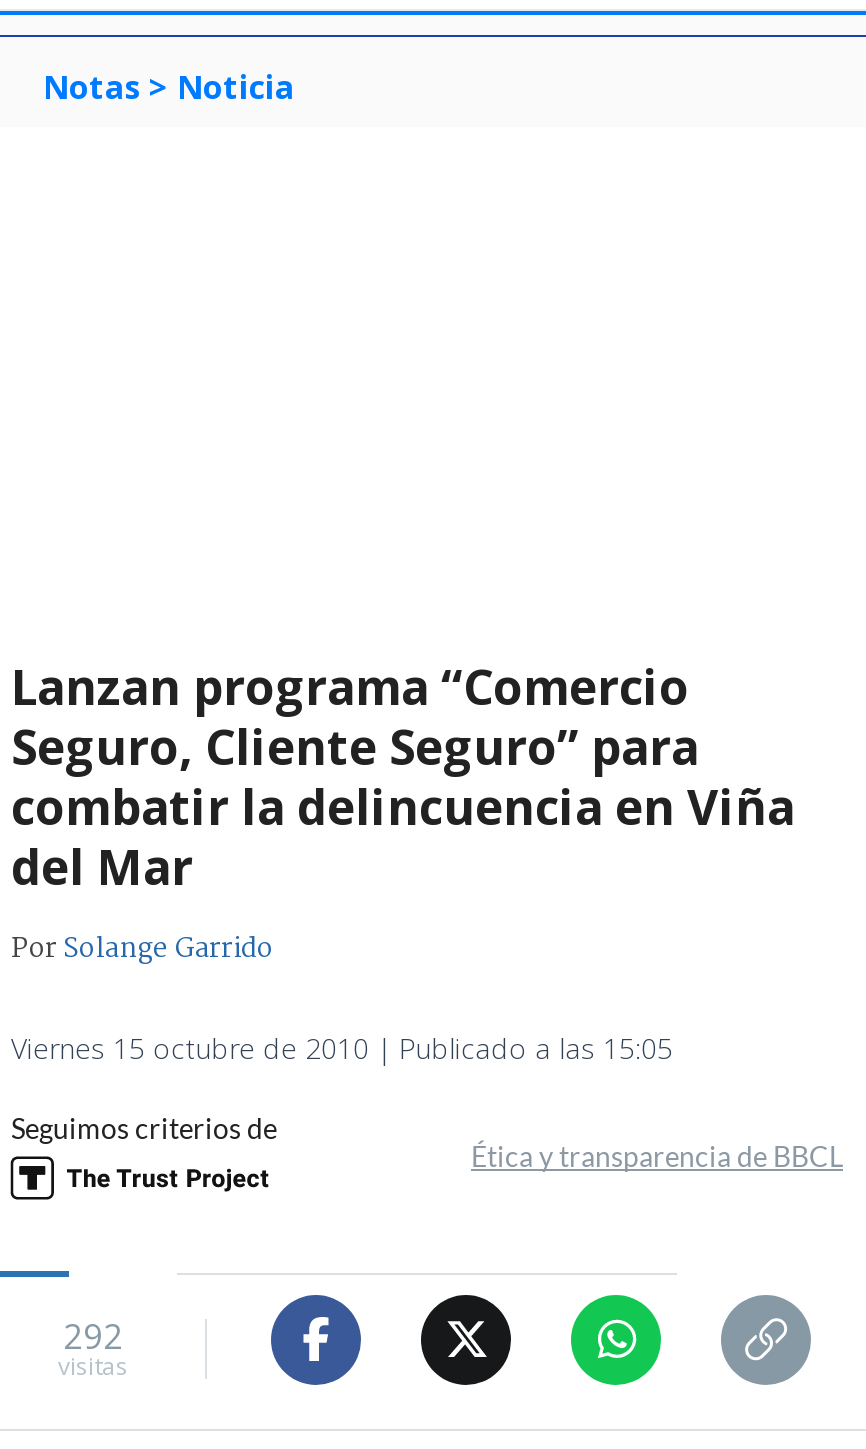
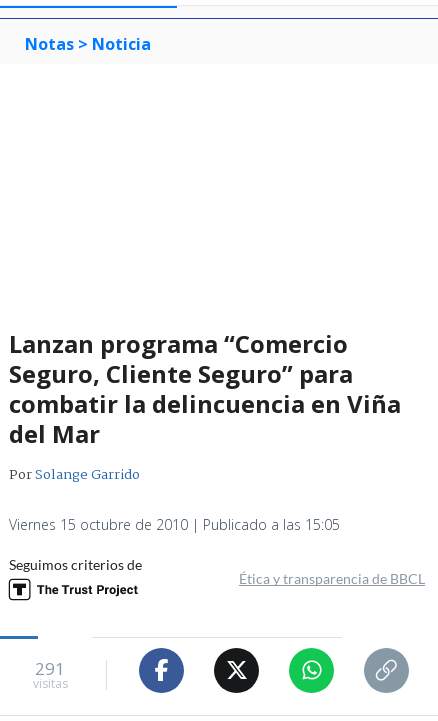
- 292
+ 291
